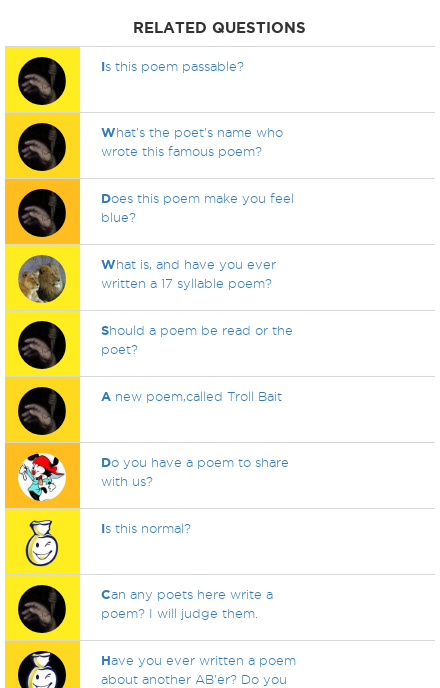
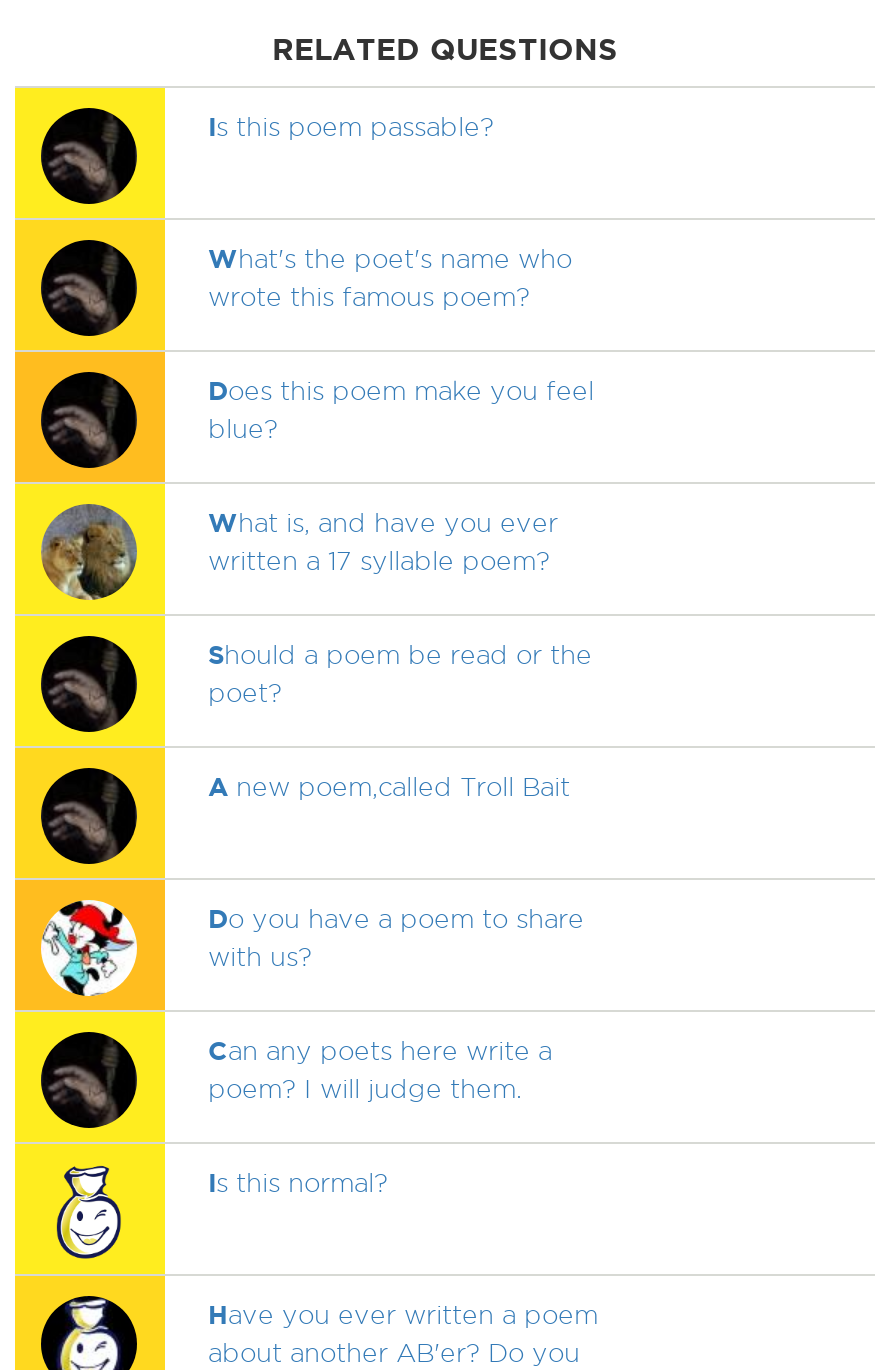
moved down: [image] | Is this normal?

moved up: [image] | Can any poets here write a | poem? I will judge them.
